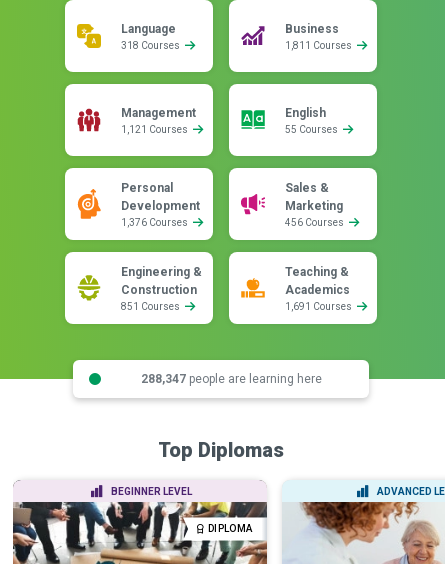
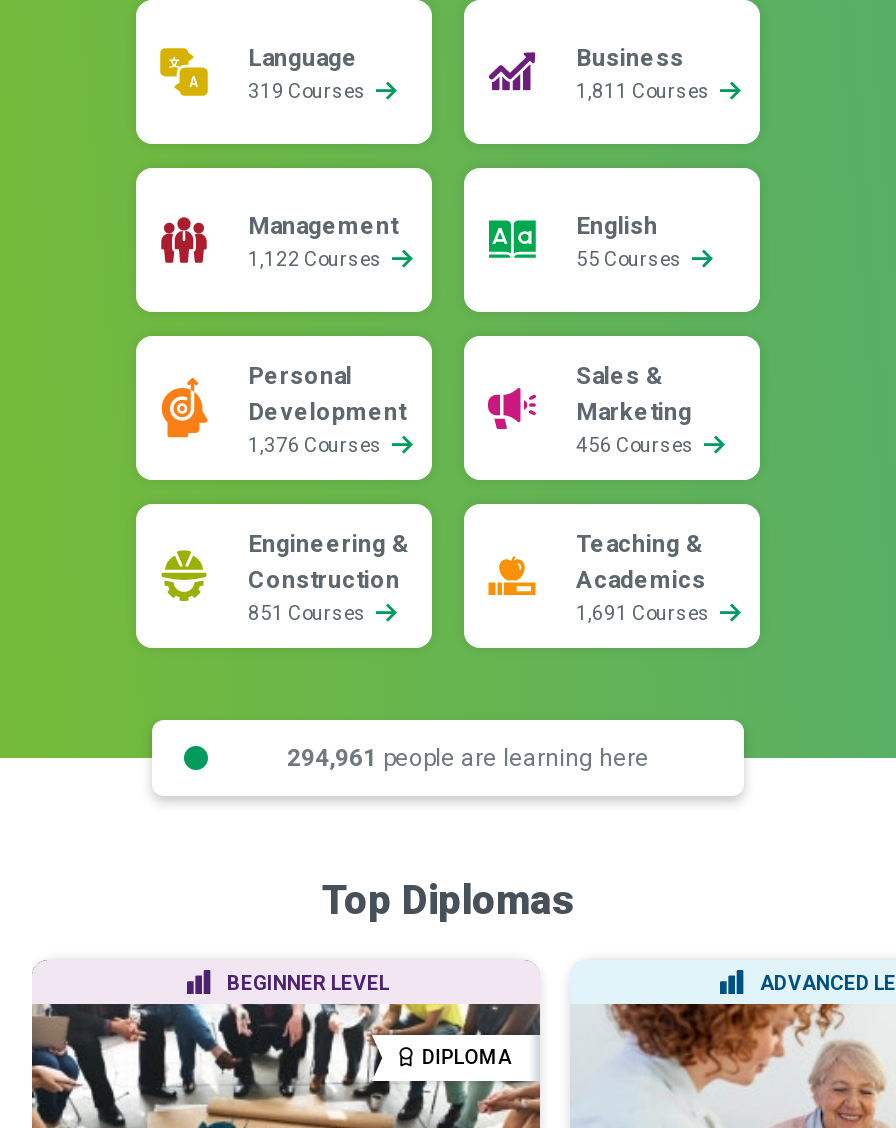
- 318 Courses
+ 319 Courses

- 1,121 Courses
+ 1,122 Courses

- 288,347 people are learning here
+ 294,961 people are learning here
